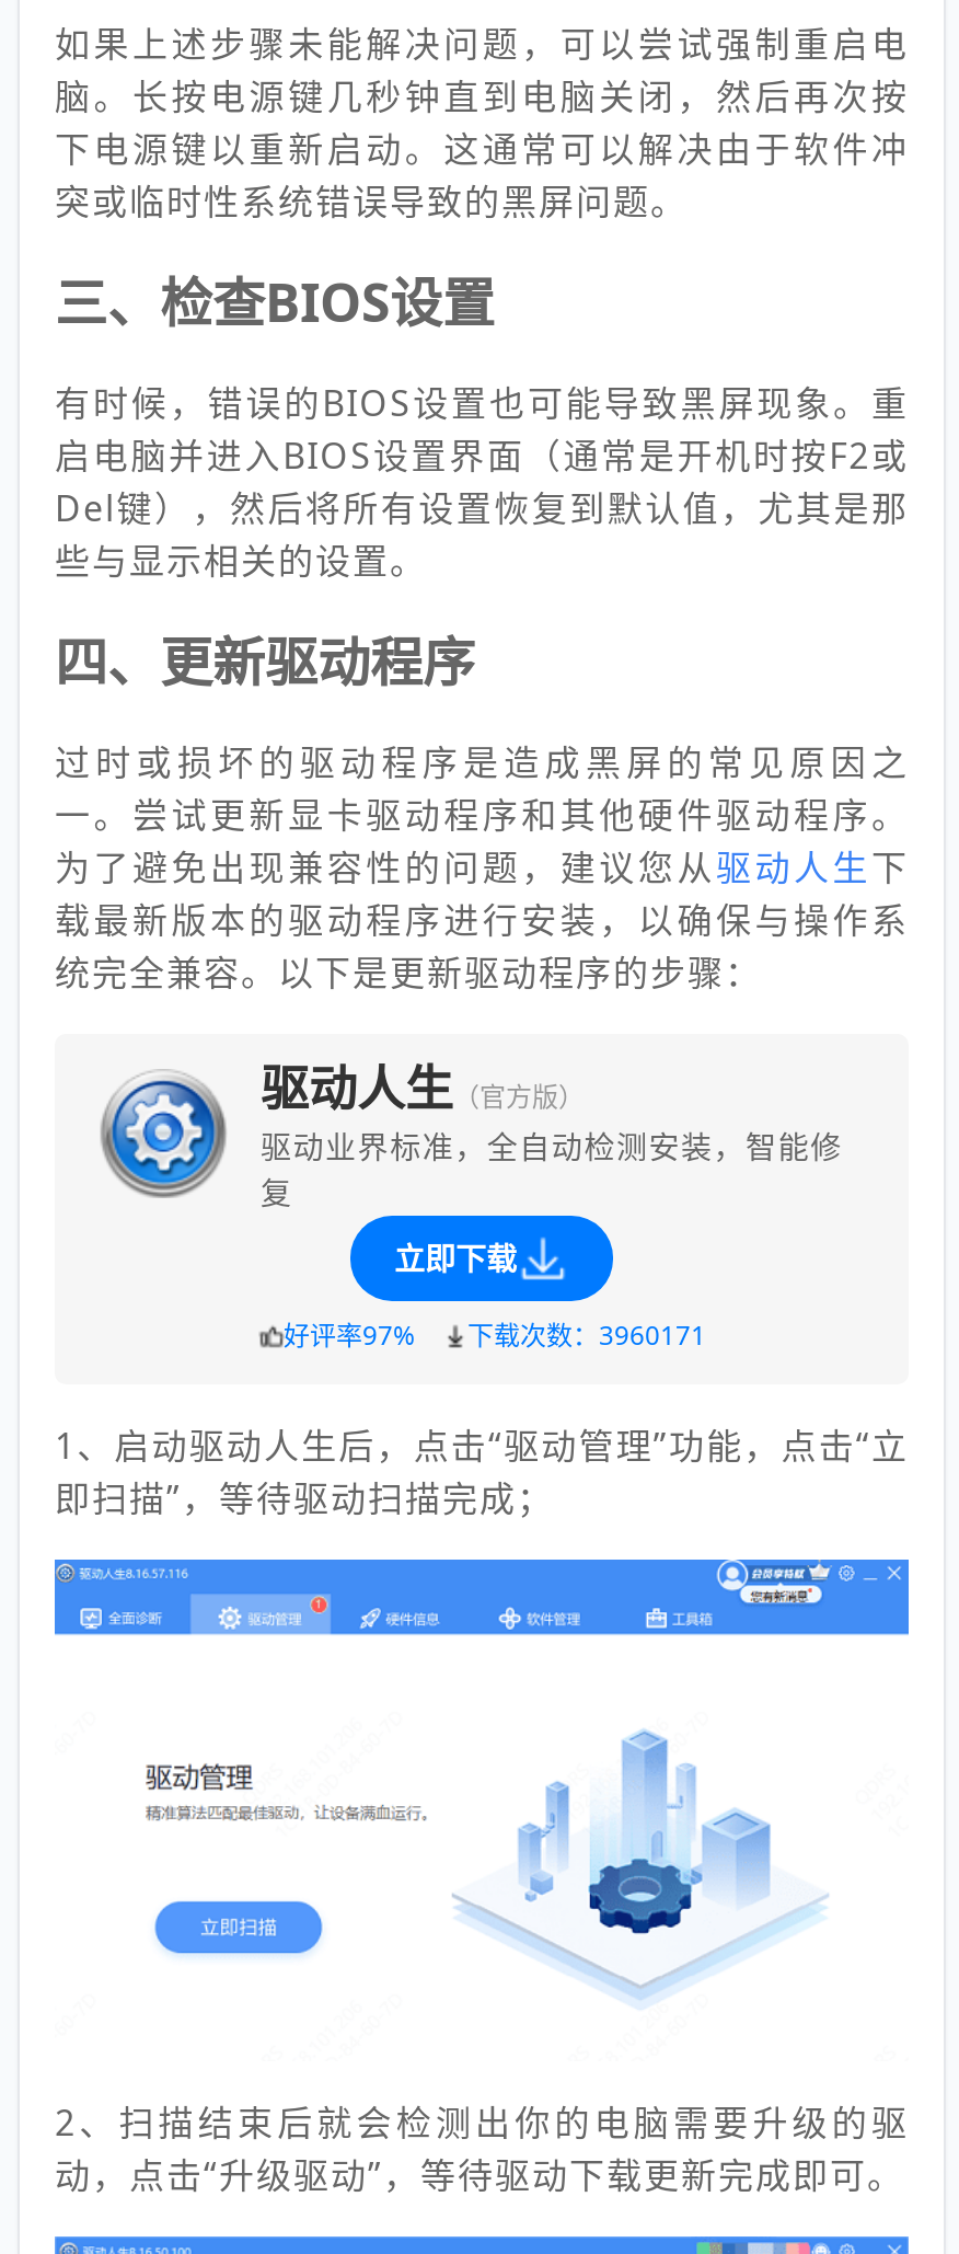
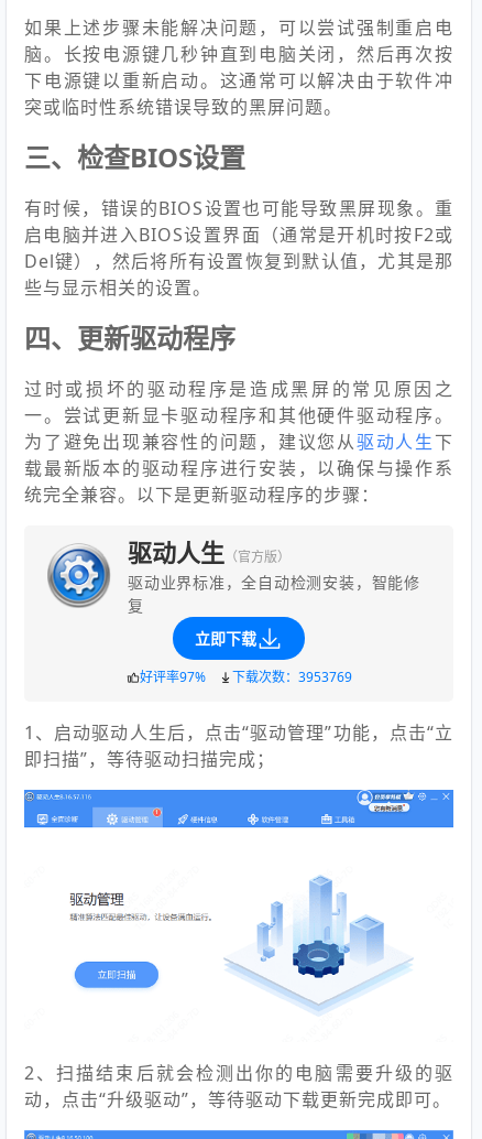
- 好评率97% 下载次数：3960171
+ 好评率97% 下载次数：3953769
